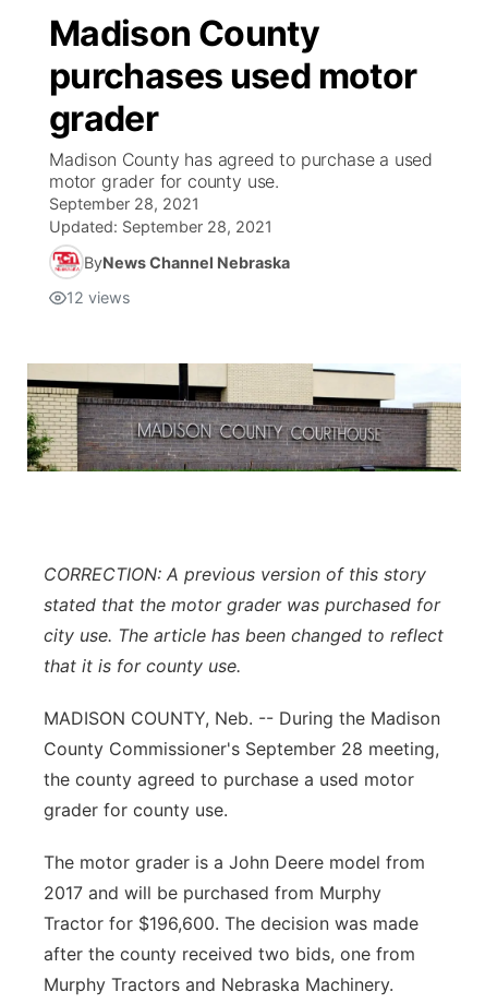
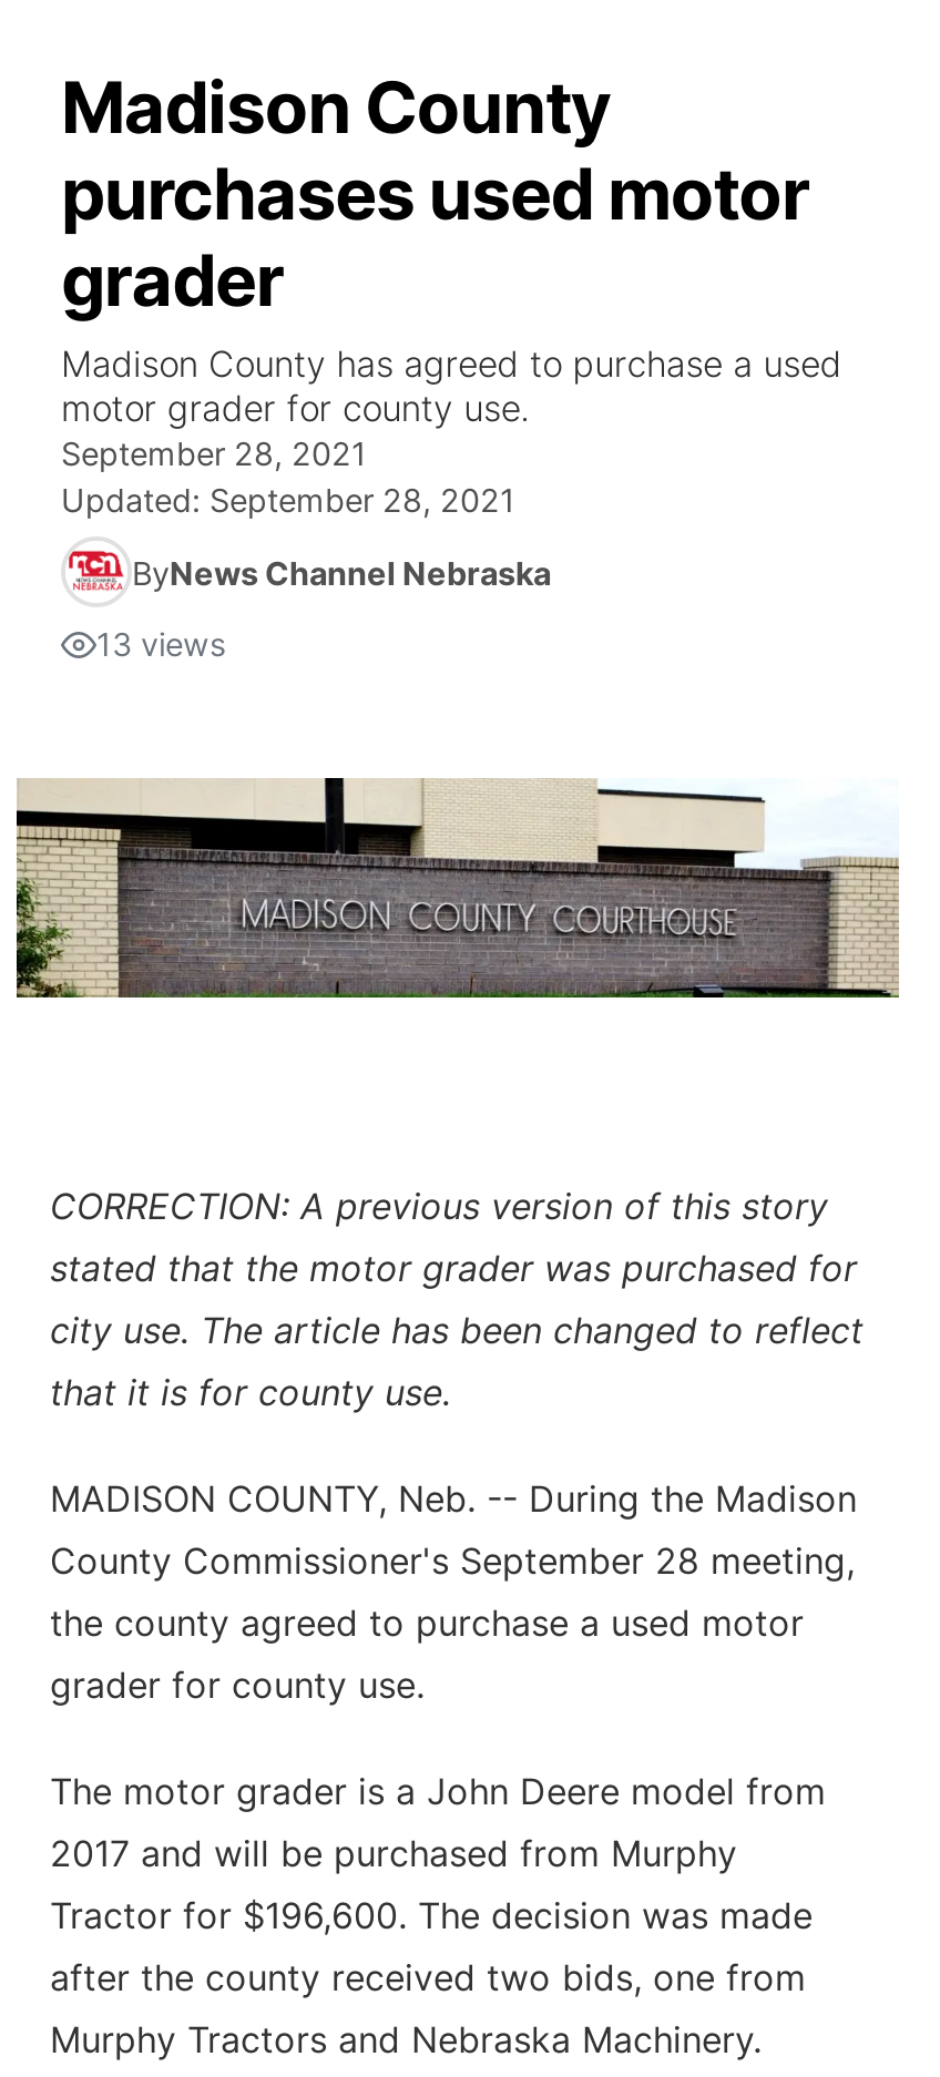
- 12 views
+ 13 views
